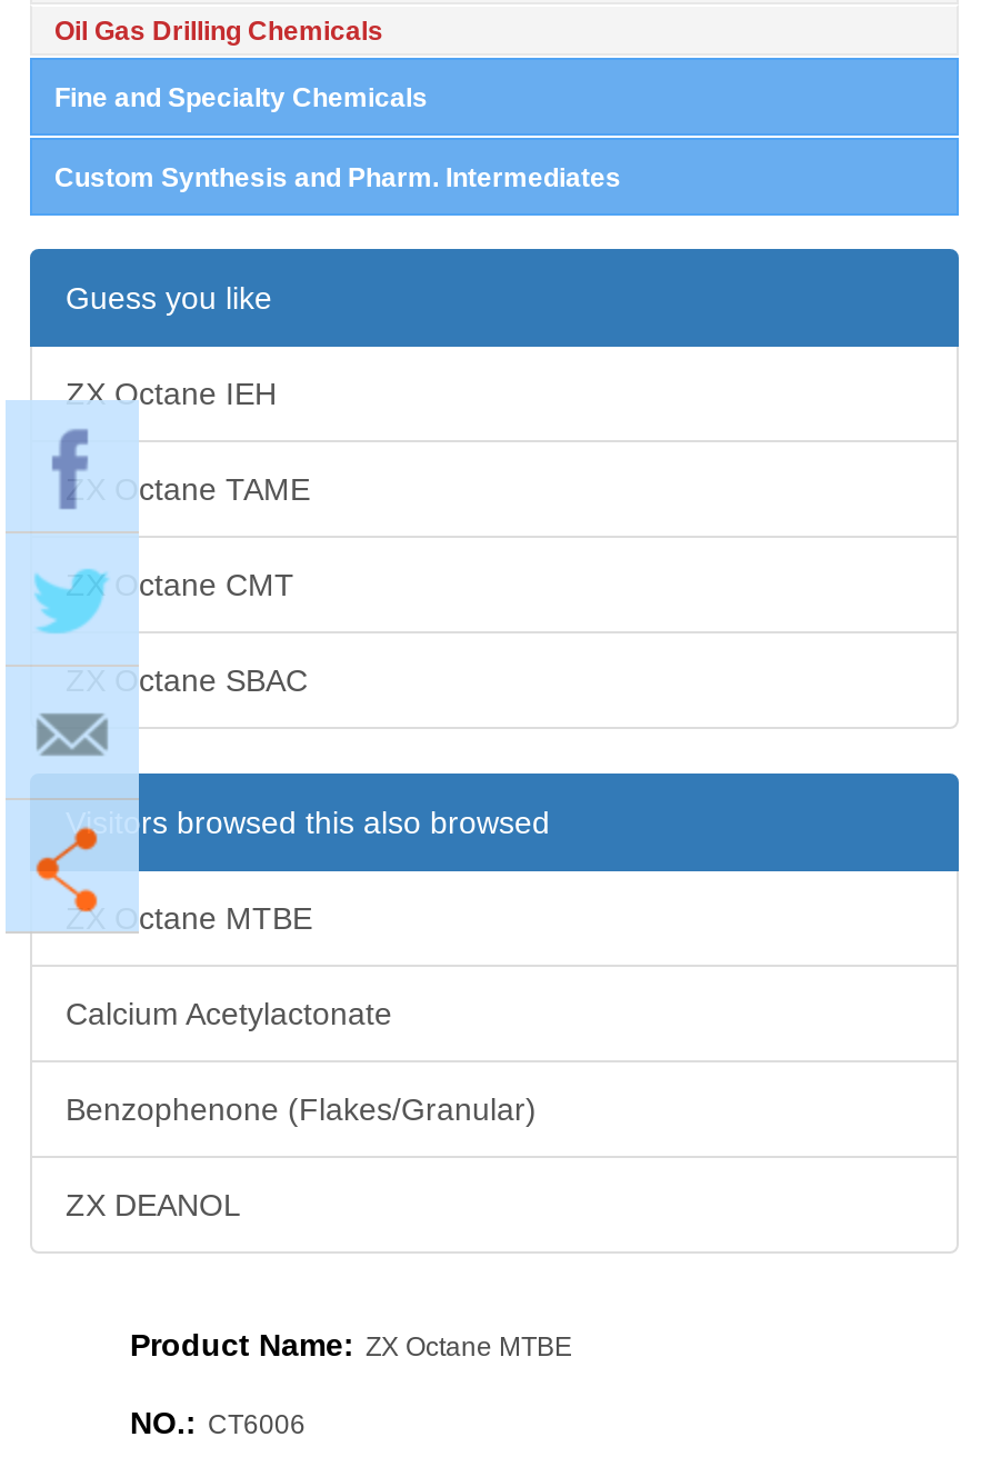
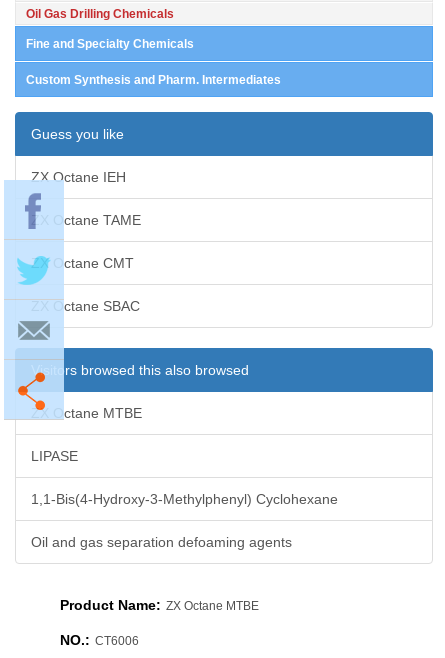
- Calcium Acetylactonate
+ LIPASE

- Benzophenone (Flakes/Granular)
+ 1,1-Bis(4-Hydroxy-3-Methylphenyl) Cyclohexane

- ZX DEANOL
+ Oil and gas separation defoaming agents
